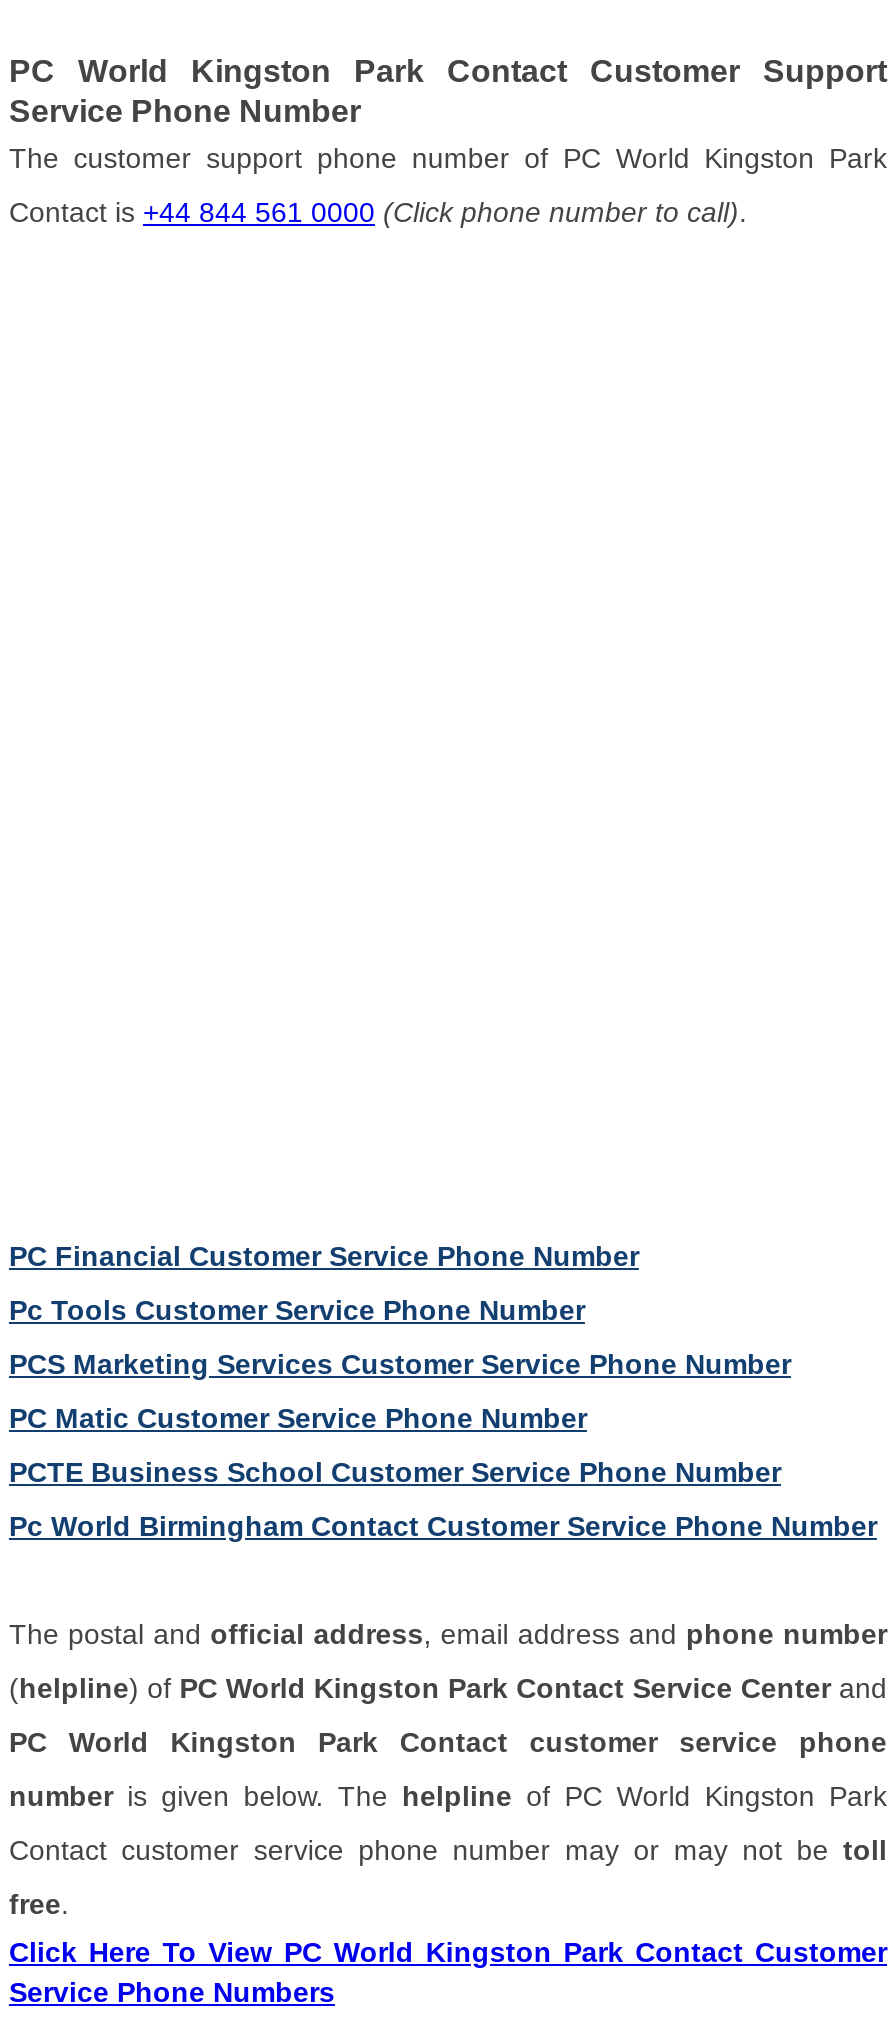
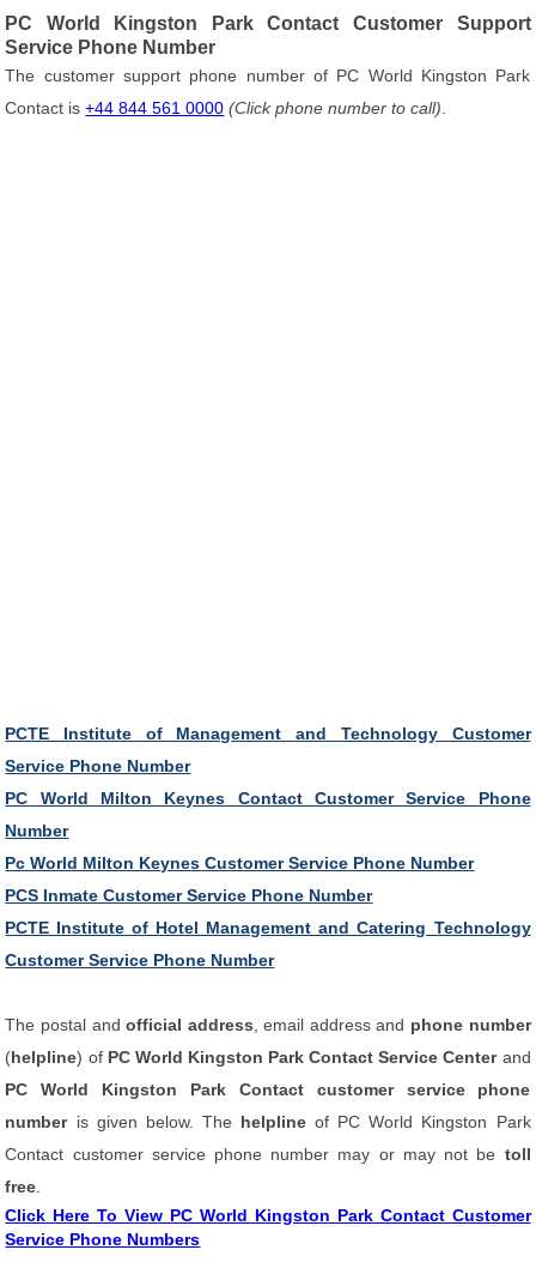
- PC Financial Customer Service Phone Number
- Pc Tools Customer Service Phone Number
- PCS Marketing Services Customer Service Phone Number
- PC Matic Customer Service Phone Number
- PCTE Business School Customer Service Phone Number
- Pc World Birmingham Contact Customer Service Phone Number
+ PCTE Institute of Management and Technology Customer
+ Service Phone Number
+ PC World Milton Keynes Contact Customer Service Phone
+ Number
+ Pc World Milton Keynes Customer Service Phone Number
+ PCS Inmate Customer Service Phone Number
+ PCTE Institute of Hotel Management and Catering Technology
+ Customer Service Phone Number
